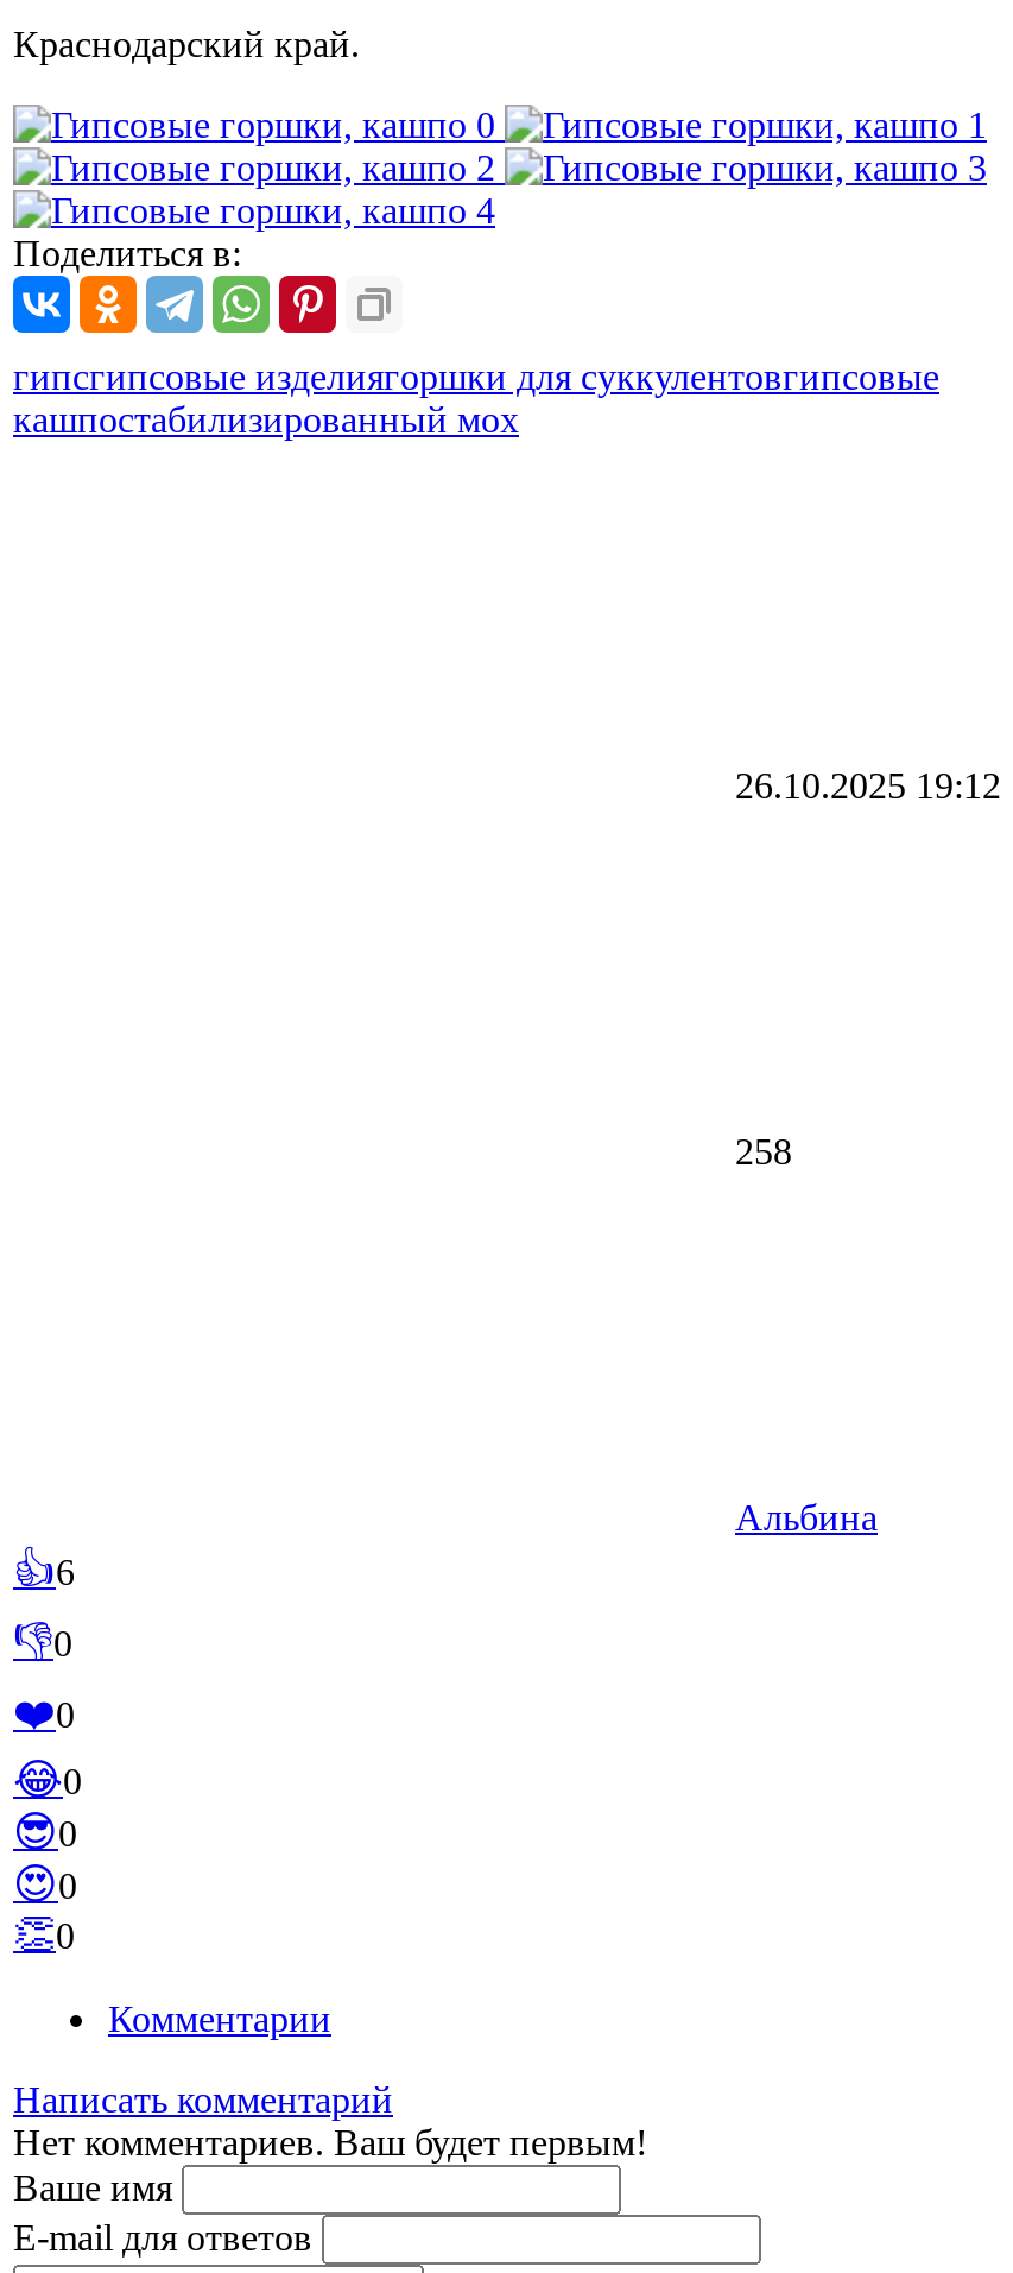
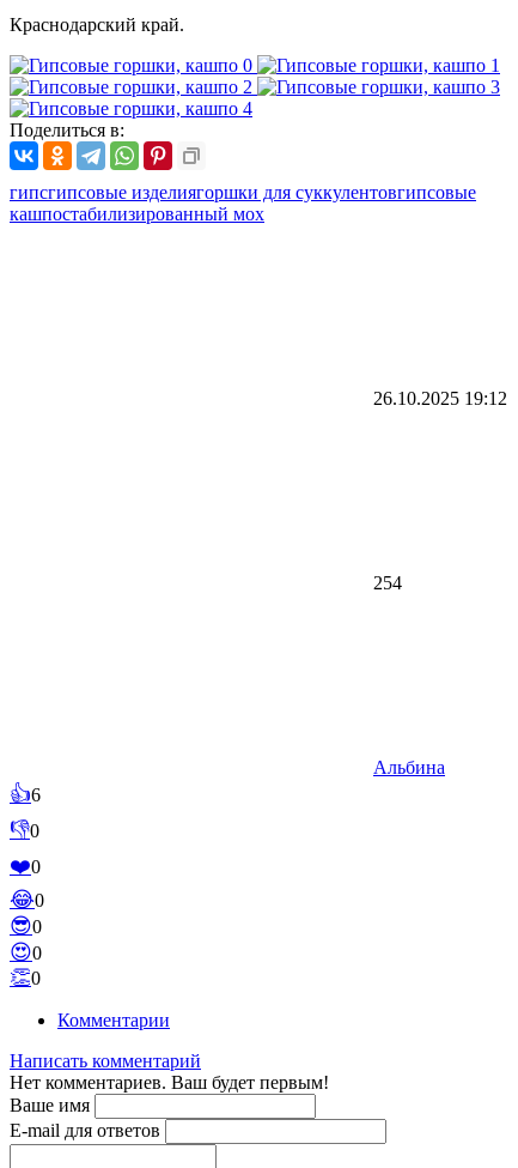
- 258
+ 254
